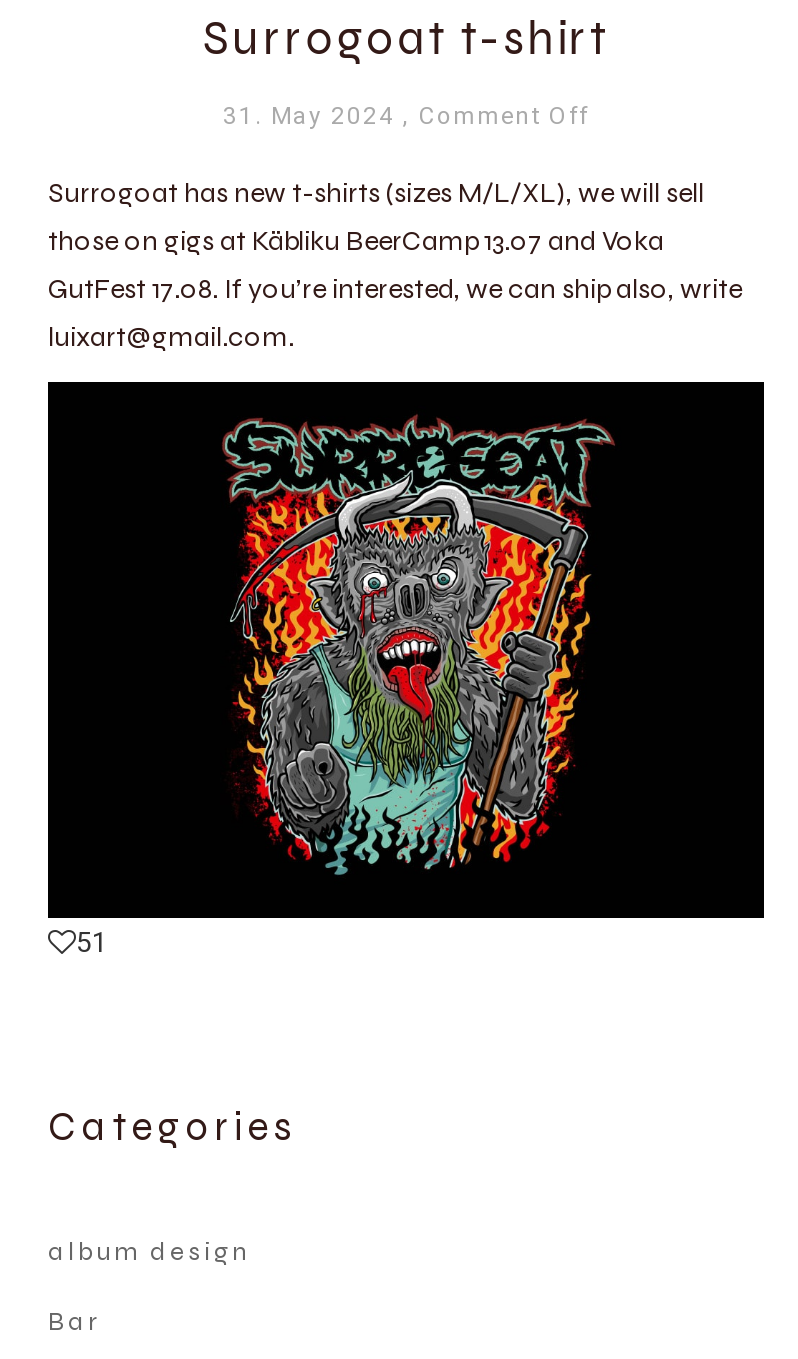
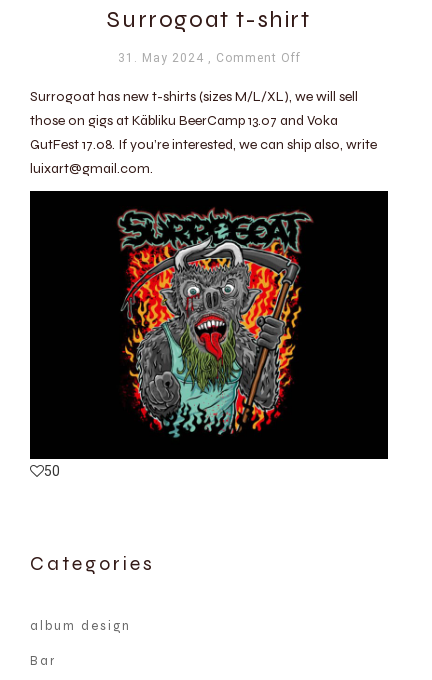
- 51
+ 50
